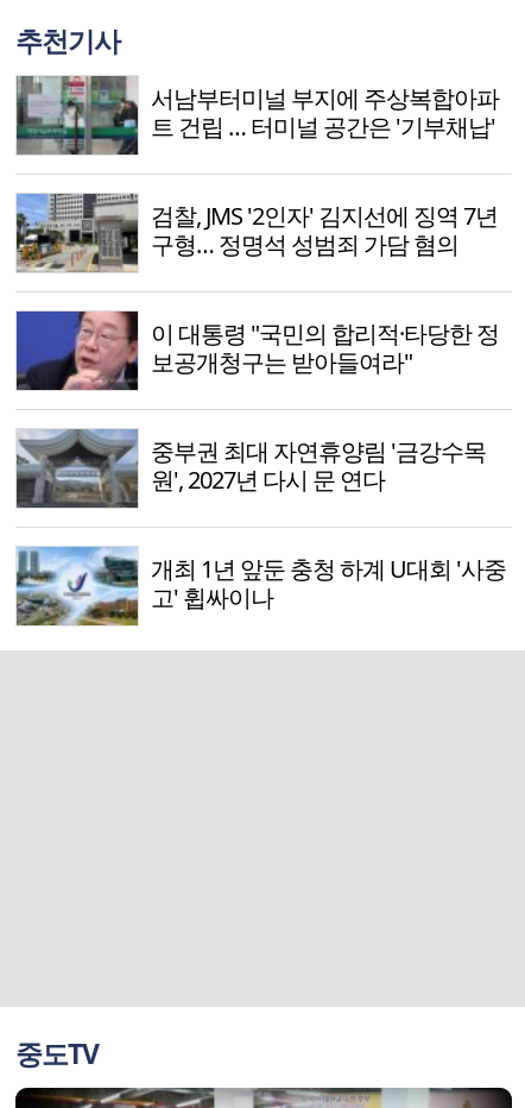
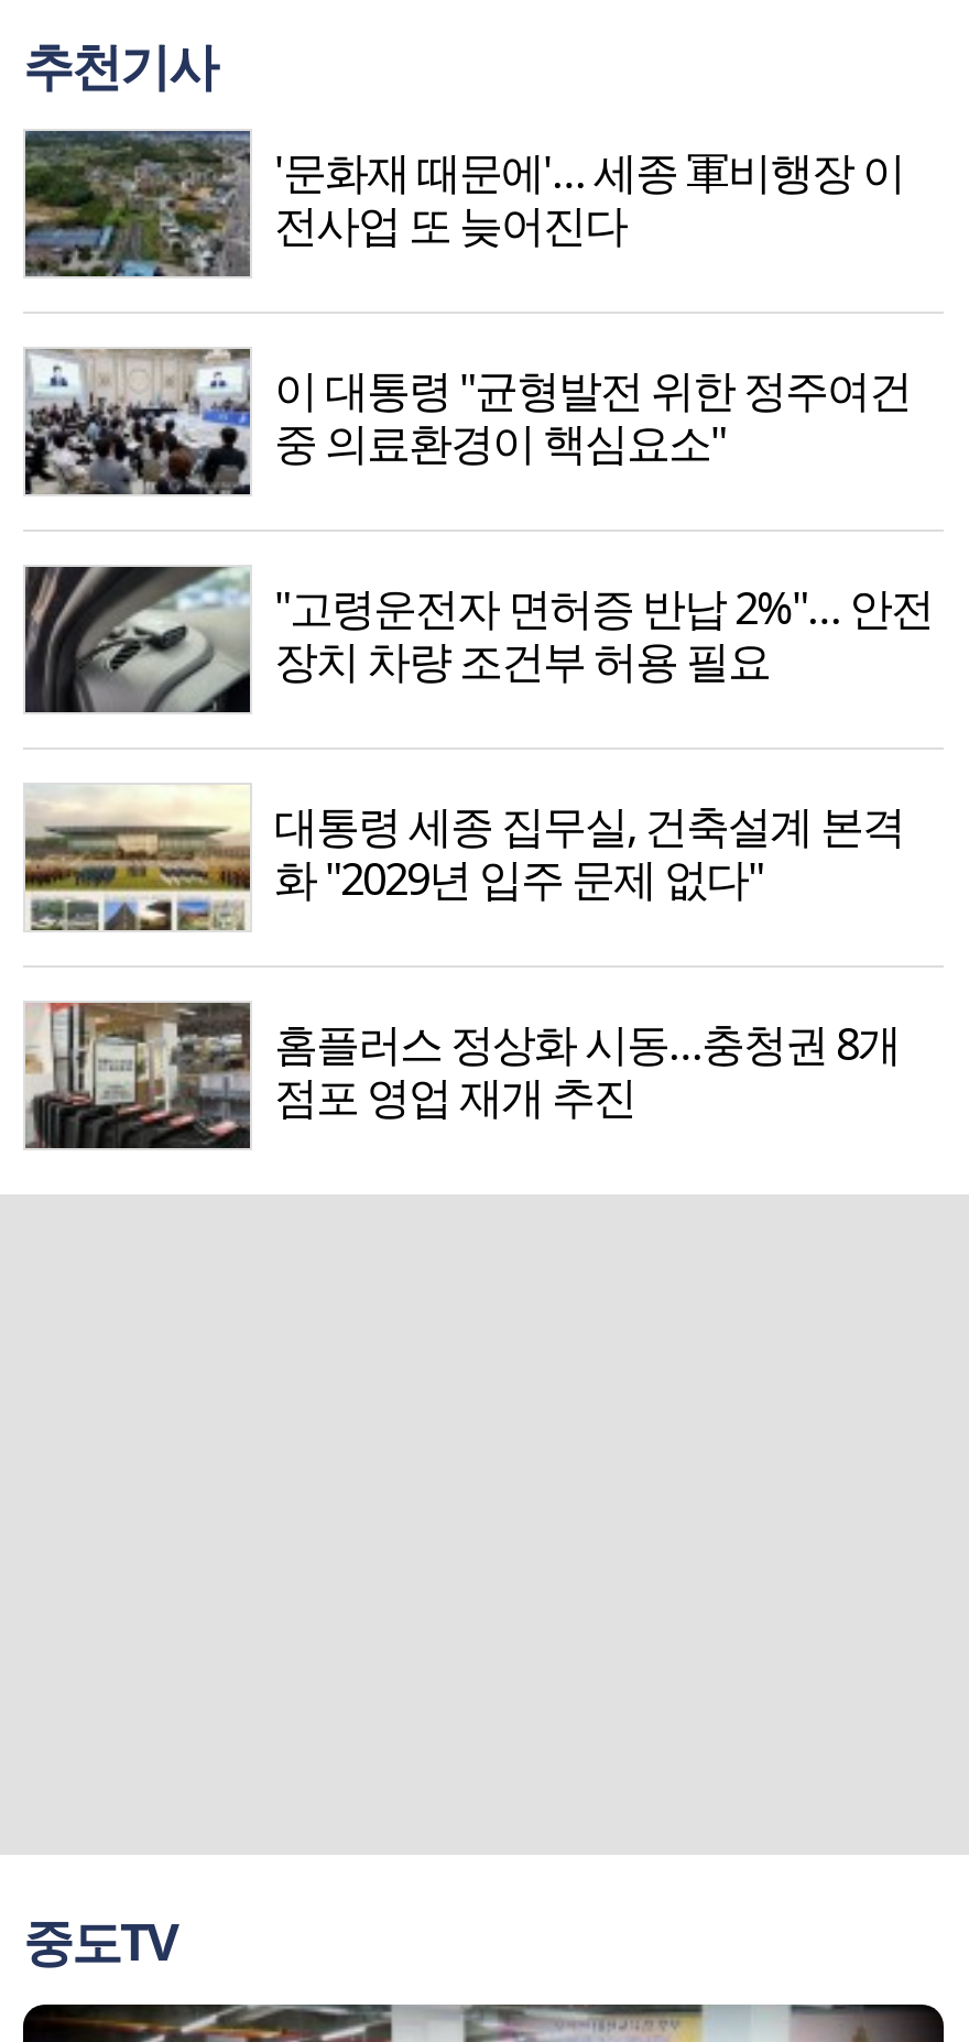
- [image]
- 서남부터미널 부지에 주상복합아파
- 트 건립 … 터미널 공간은 '기부채납'
+ [image]
+ '문화재 때문에'… 세종 軍비행장 이
+ 전사업 또 늦어진다

- [image]
- 검찰, JMS '2인자' 김지선에 징역 7년
- 구형… 정명석 성범죄 가담 혐의
+ [image]
+ 이 대통령 "균형발전 위한 정주여건
+ 중 의료환경이 핵심요소"

- [image]
- 이 대통령 "국민의 합리적·타당한 정
- 보공개청구는 받아들여라"
+ [image]
+ "고령운전자 면허증 반납 2%"… 안전
+ 장치 차량 조건부 허용 필요

- [image]
- 중부권 최대 자연휴양림 '금강수목
- 원', 2027년 다시 문 연다
+ [image]
+ 대통령 세종 집무실, 건축설계 본격
+ 화 "2029년 입주 문제 없다"

- [image]
- 개최 1년 앞둔 충청 하계 U대회 '사중
- 고' 휩싸이나
+ [image]
+ 홈플러스 정상화 시동…충청권 8개
+ 점포 영업 재개 추진
